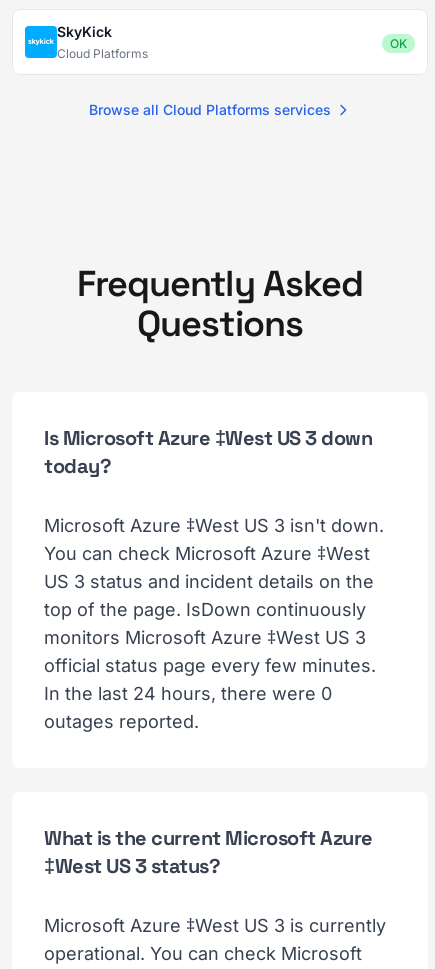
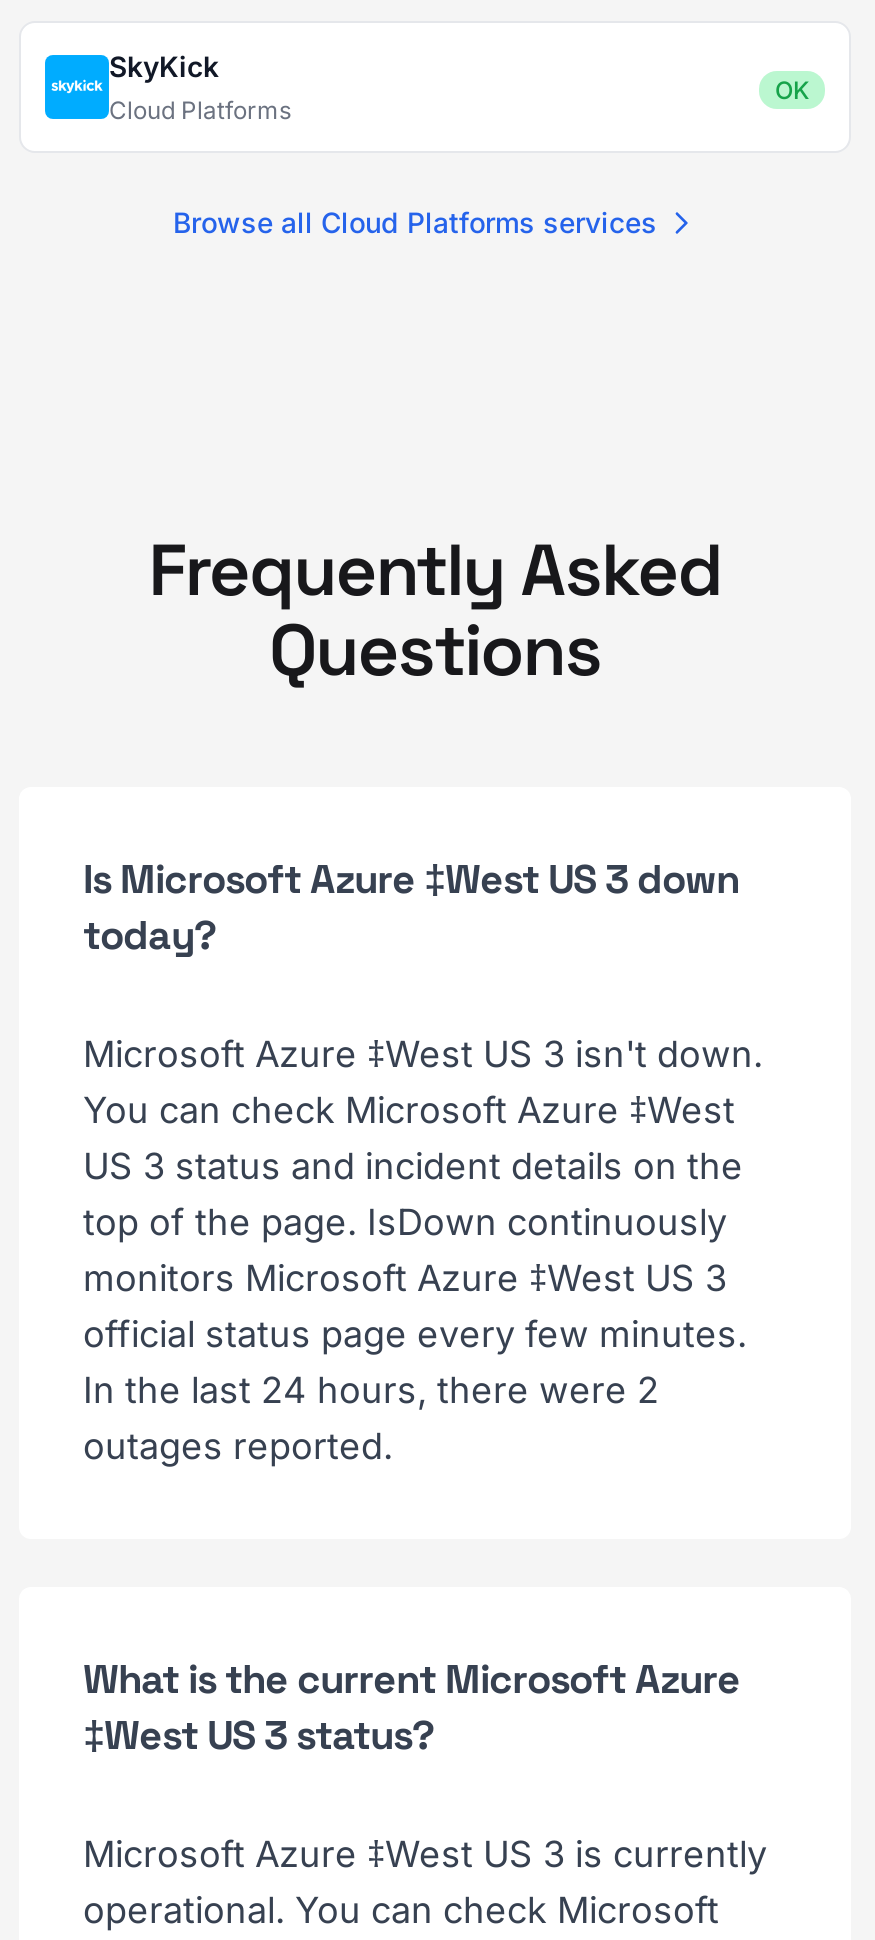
- In the last 24 hours, there were 0
+ In the last 24 hours, there were 2
